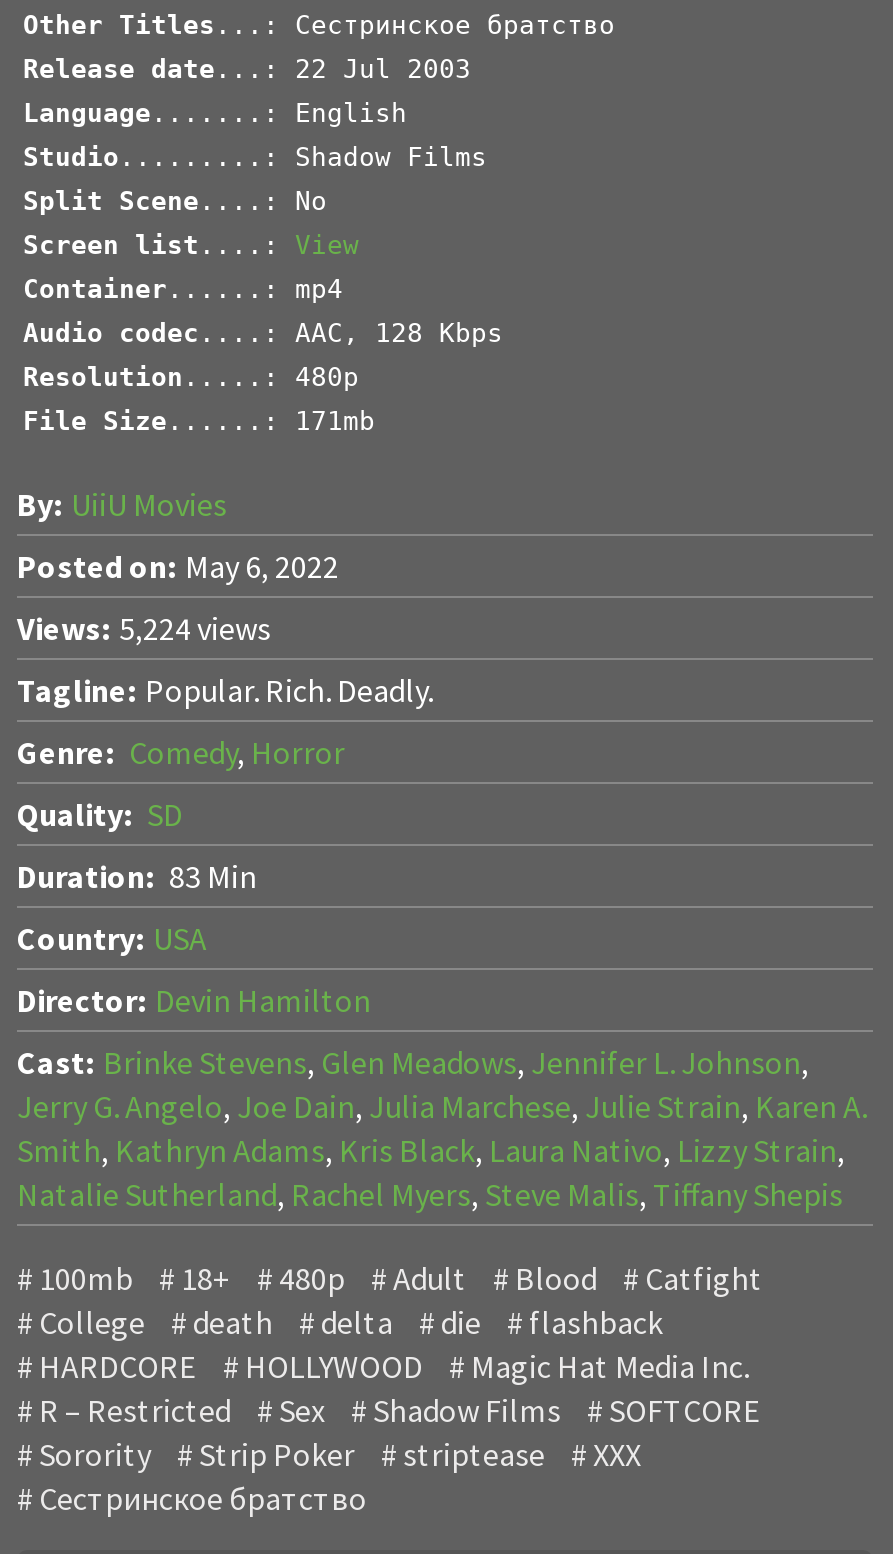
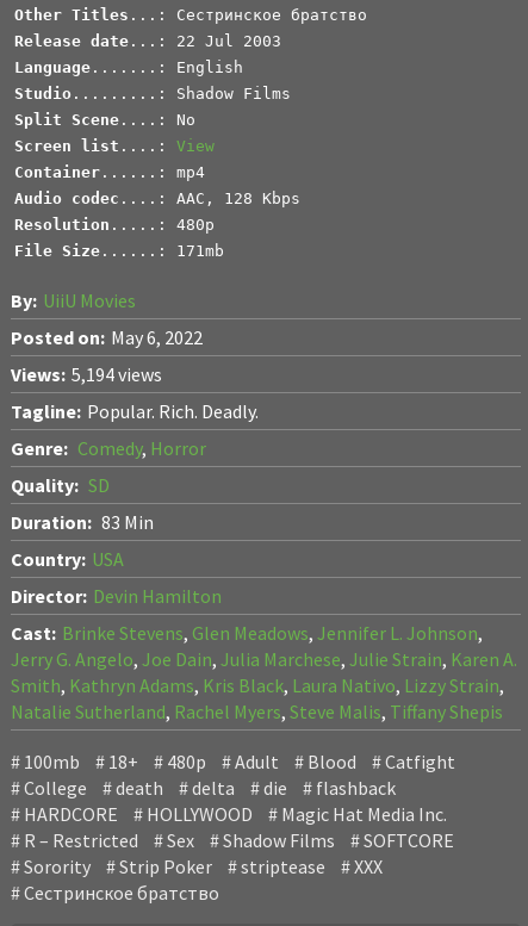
- Views: 5,224 views
+ Views: 5,194 views
